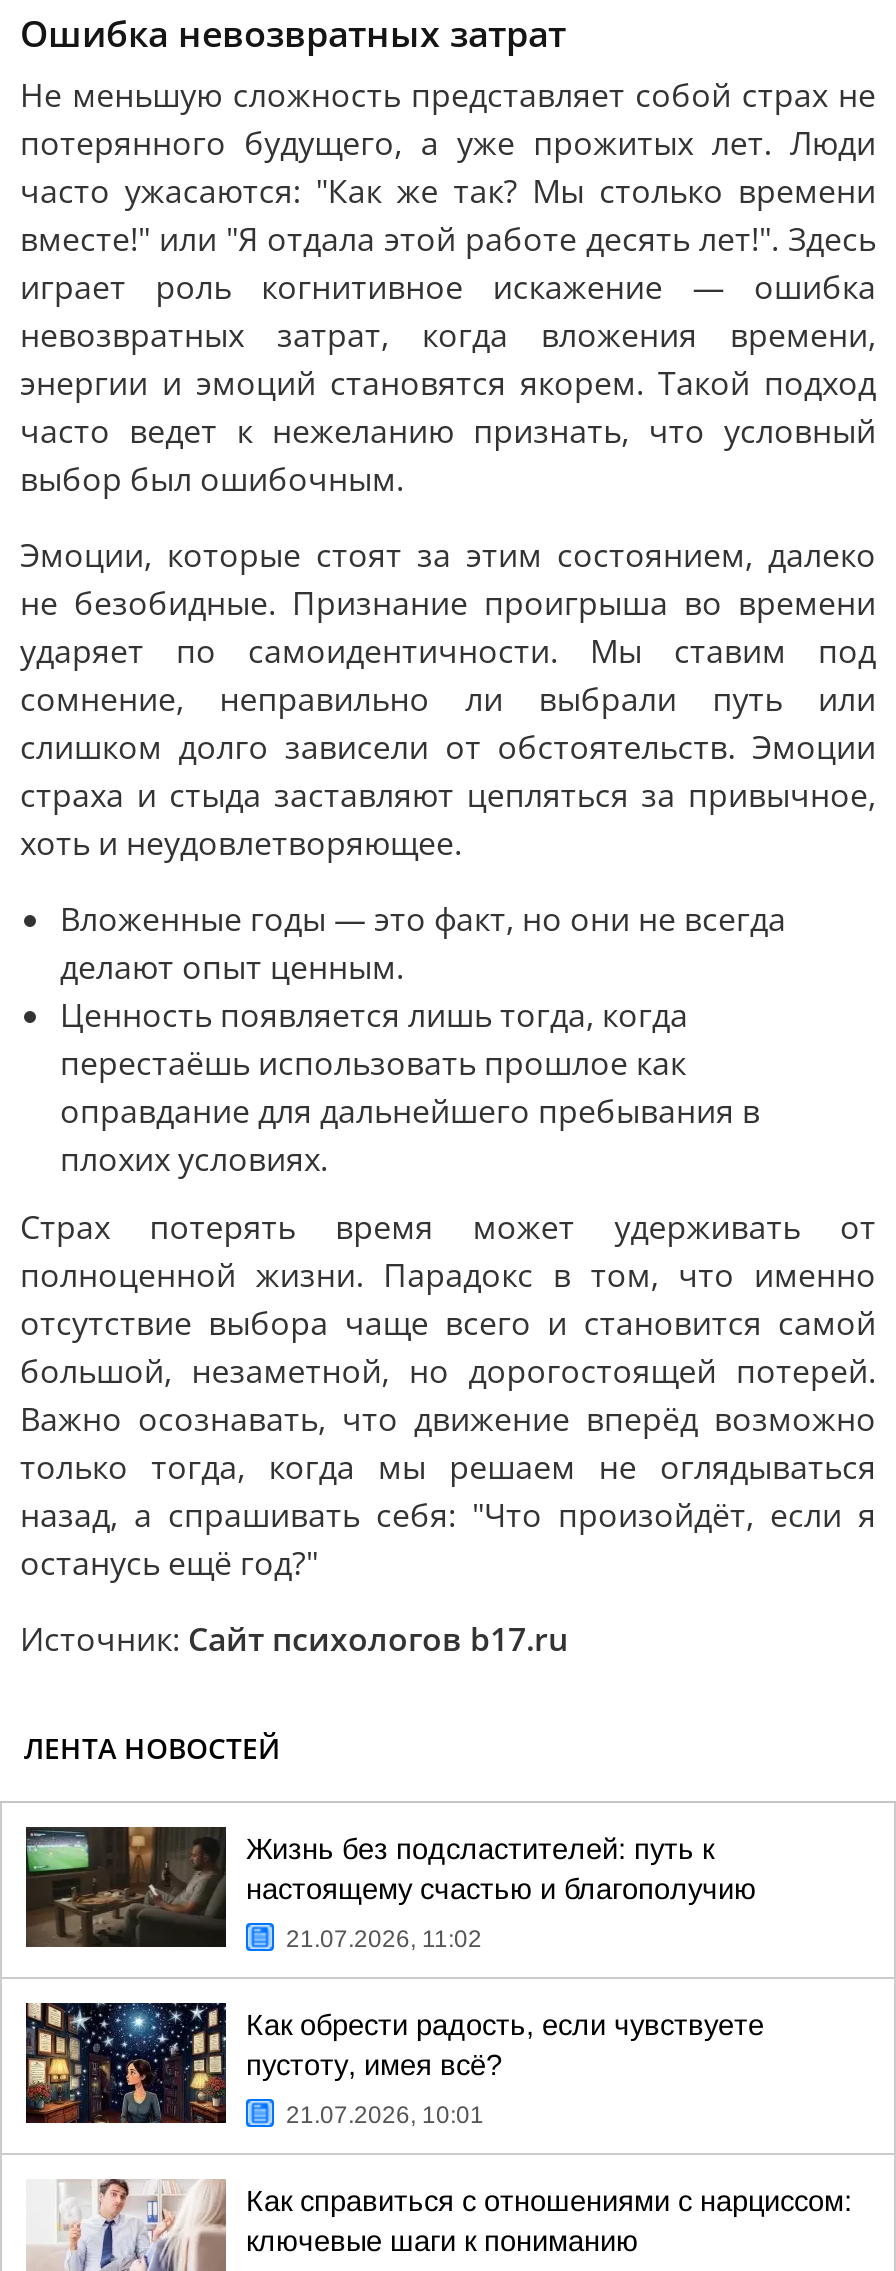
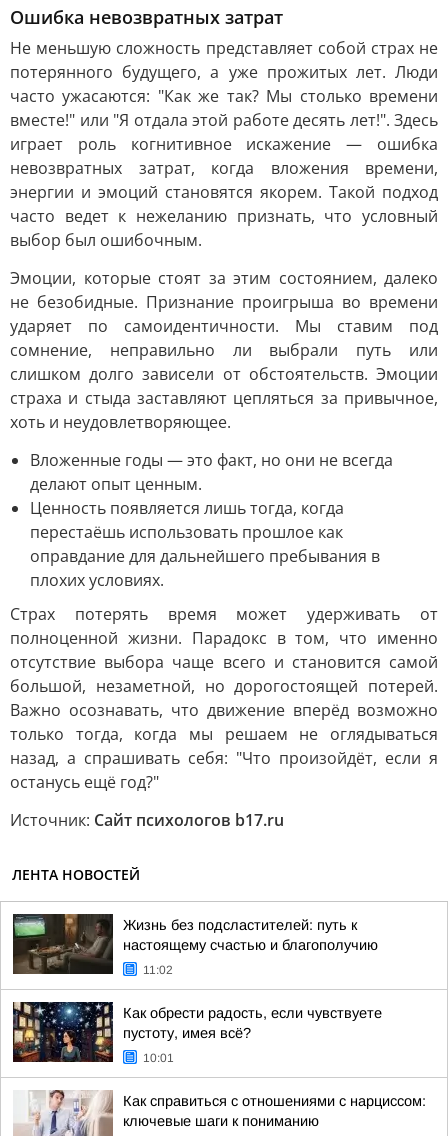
- 21.07.2026, 11:02
+ 11:02

- 21.07.2026, 10:01
+ 10:01
